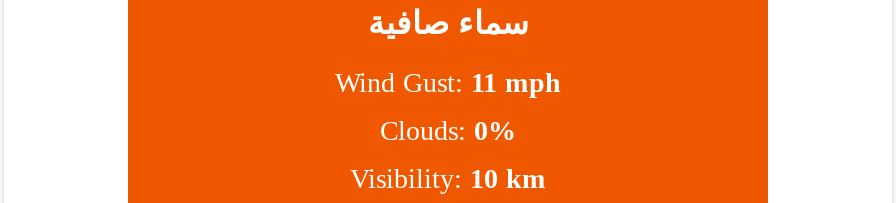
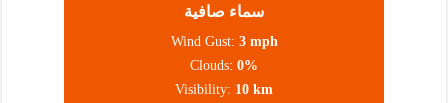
- Wind Gust: 11 mph
+ Wind Gust: 3 mph
